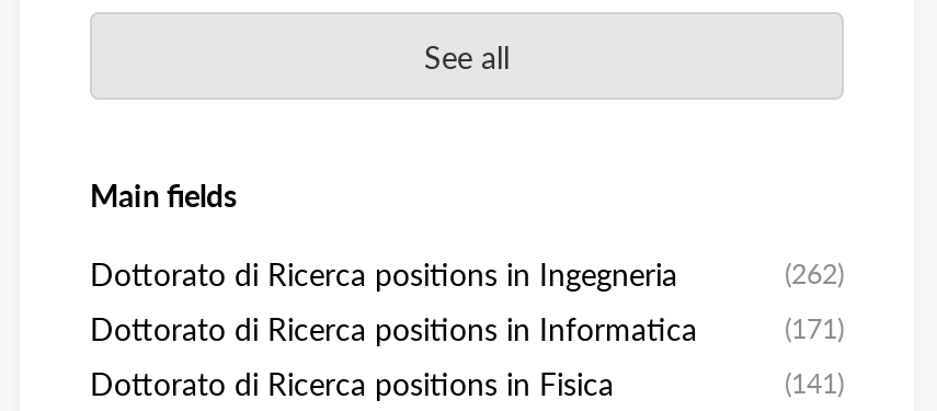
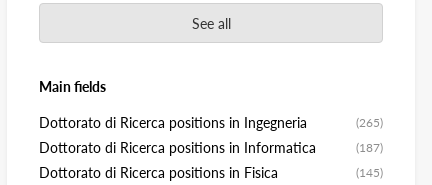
- (262)
+ (265)

- (171)
+ (187)

- (141)
+ (145)
